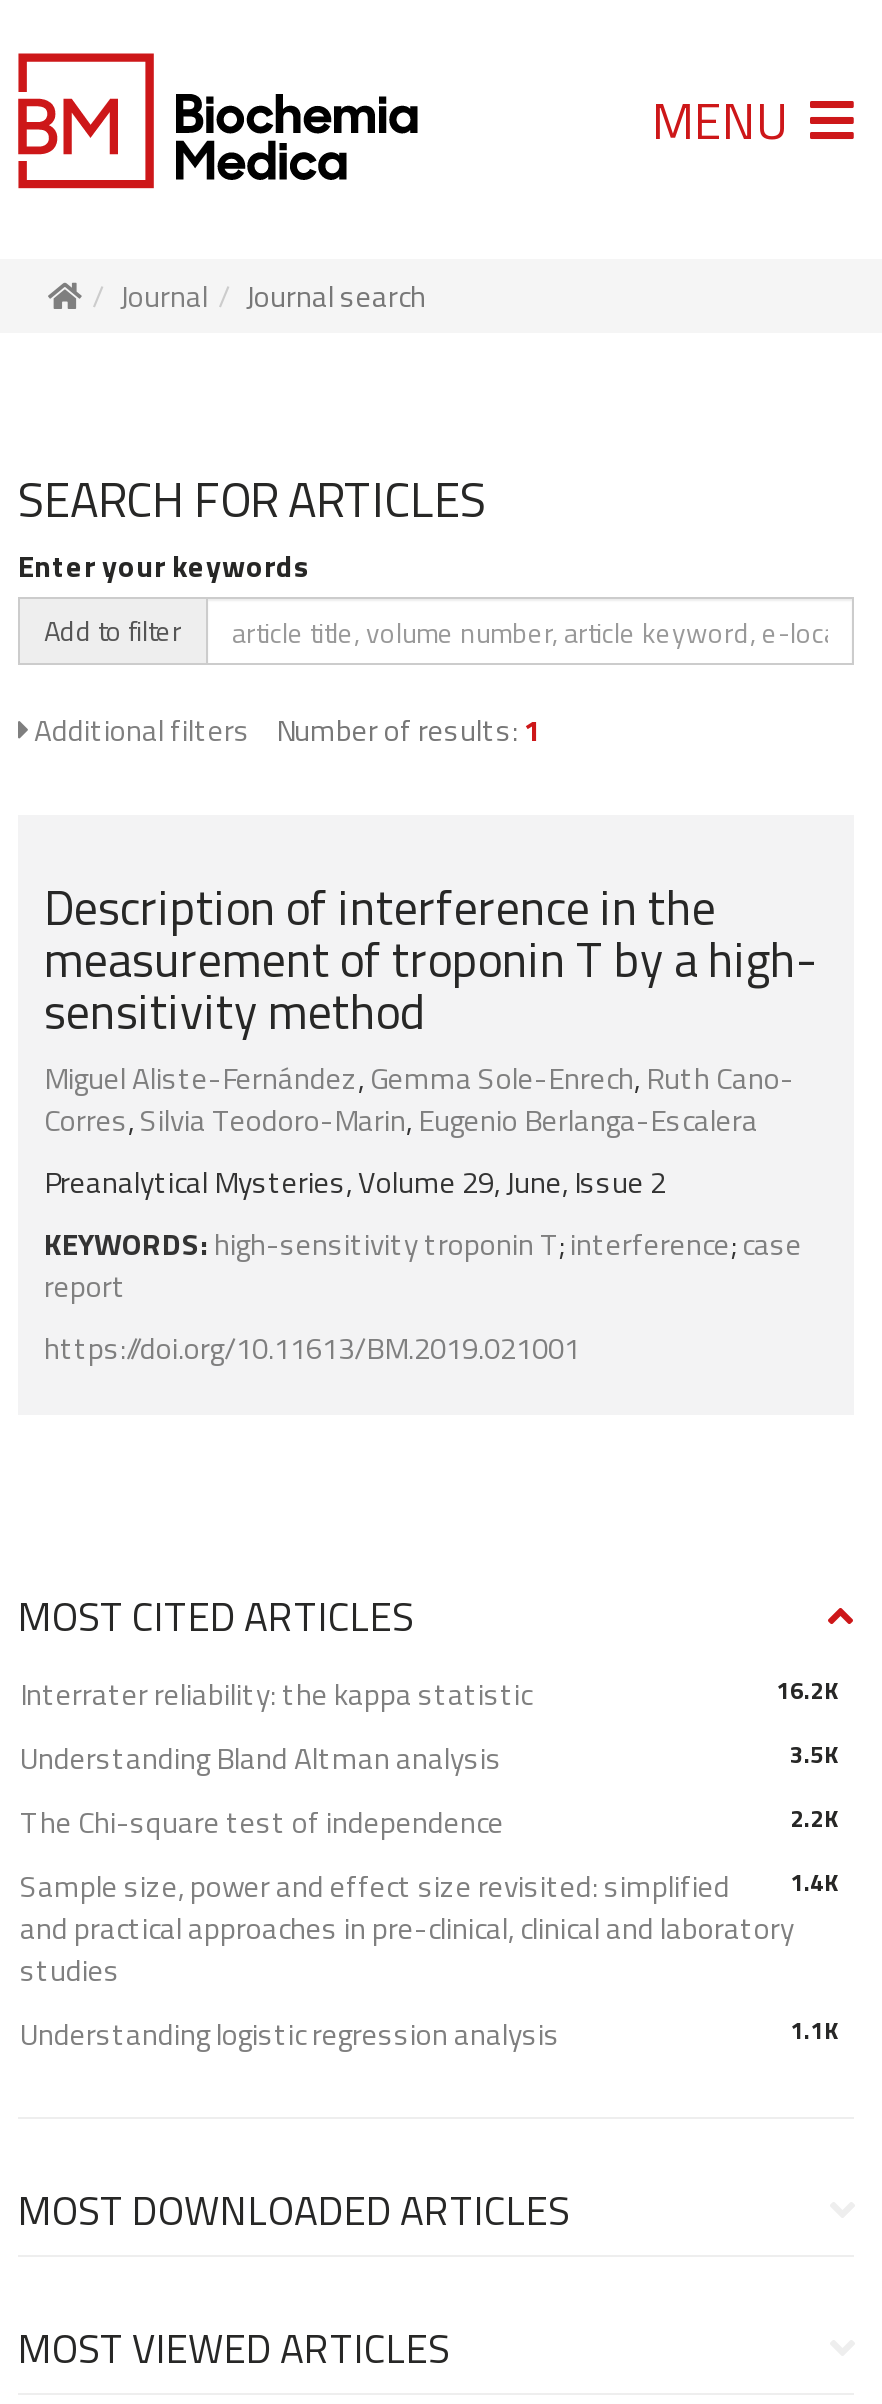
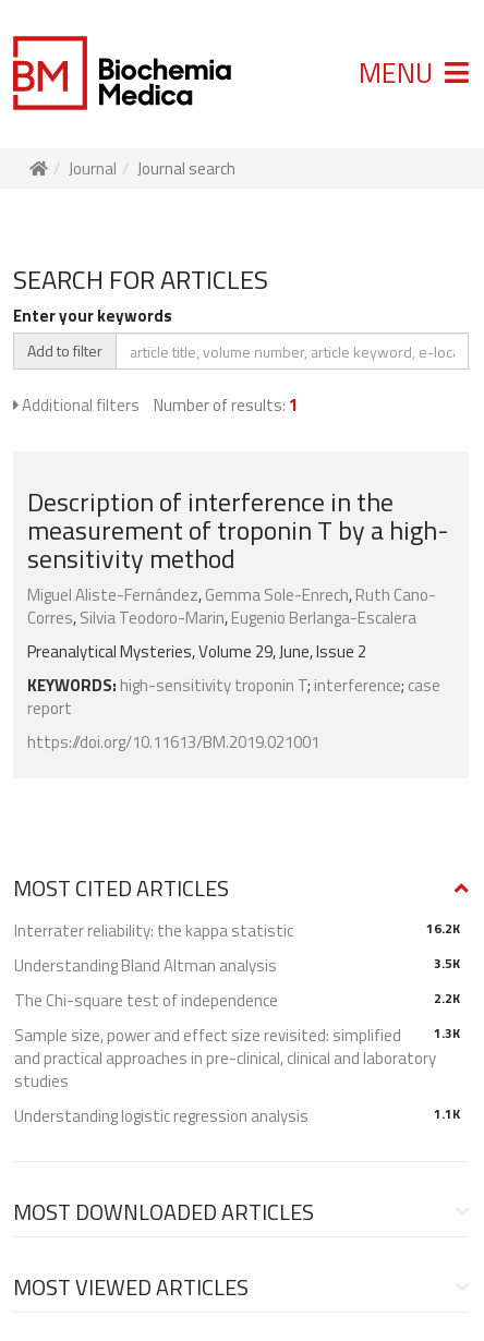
- Sample size, power and effect size revisited: simplified 1.4K
+ Sample size, power and effect size revisited: simplified 1.3K
